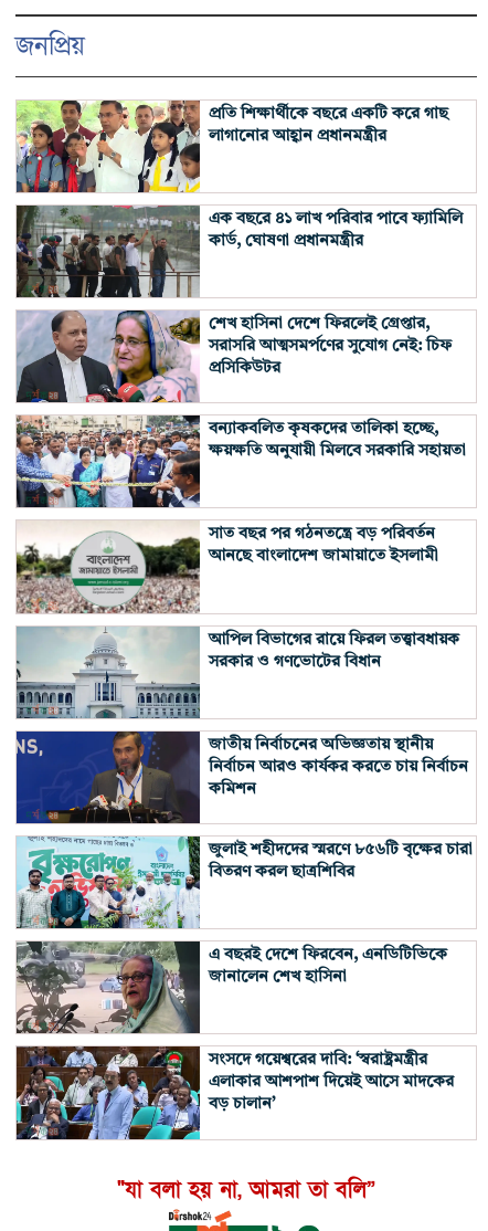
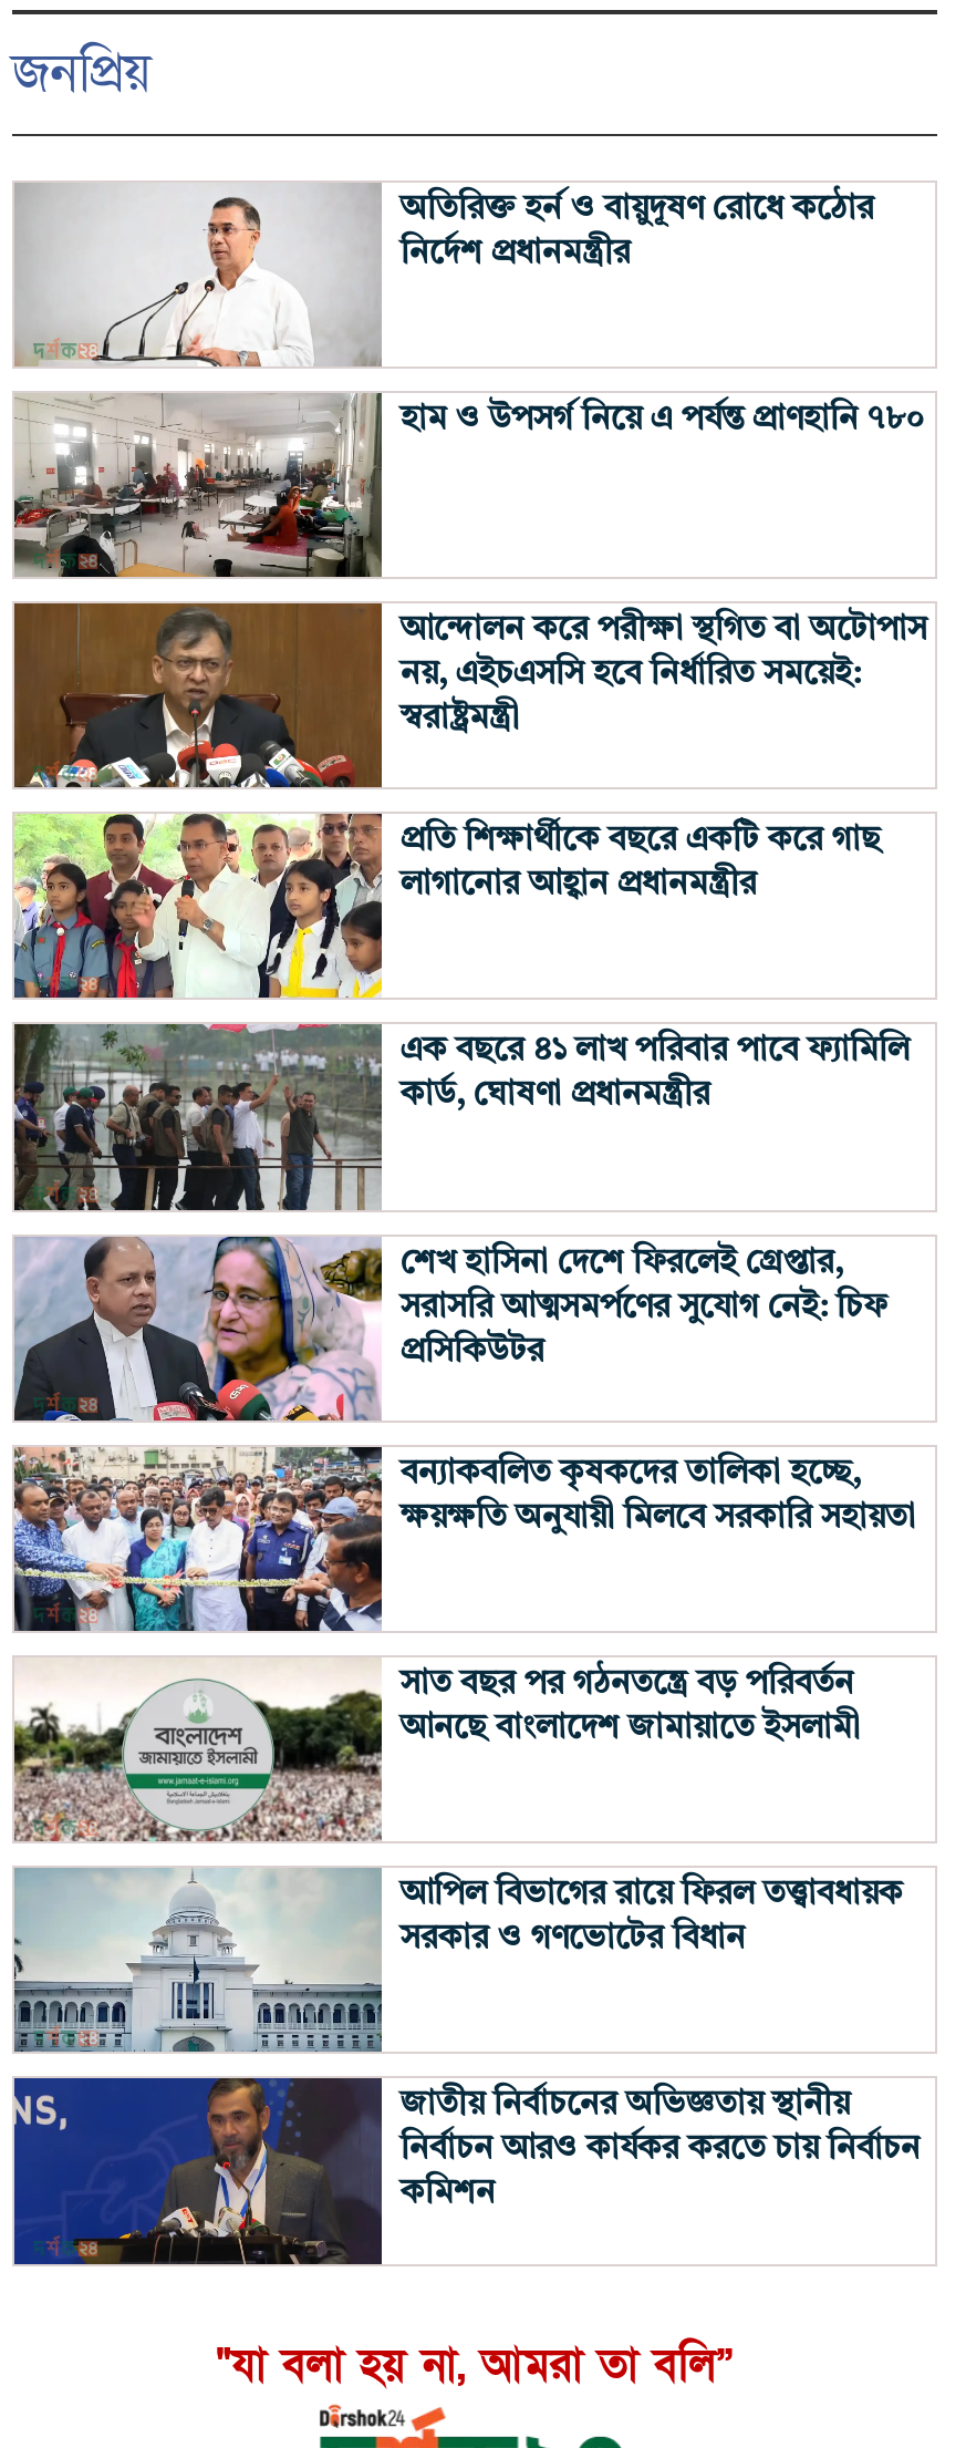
+ [image]
+ অতিরিক্ত হর্ন ও বায়ুদূষণ রোধে কঠোর
+ নির্দেশ প্রধানমন্ত্রীর

+ [image]
+ হাম ও উপসর্গ নিয়ে এ পর্যন্ত প্রাণহানি ৭৮০

+ [image]
+ আন্দোলন করে পরীক্ষা স্থগিত বা অটোপাস
+ নয়, এইচএসসি হবে নির্ধারিত সময়েই:
+ স্বরাষ্ট্রমন্ত্রী

moved down: [image] | প্রতি শিক্ষার্থীকে বছরে একটি করে গাছ | লাগানোর আহ্বান প্রধানমন্ত্রীর | ... | নির্বাচন আরও কার্যকর করতে চায় নির্বাচন | কমিশন

- [image]
- জুলাই শহীদদের স্মরণে ৮৫৬টি বৃক্ষের চারা
- বিতরণ করল ছাত্রশিবির

- [image]
- এ বছরই দেশে ফিরবেন, এনডিটিভিকে
- জানালেন শেখ হাসিনা

- [image]
- সংসদে গয়েশ্বরের দাবি: ‘স্বরাষ্ট্রমন্ত্রীর
- এলাকার আশপাশ দিয়েই আসে মাদকের
- বড় চালান’
